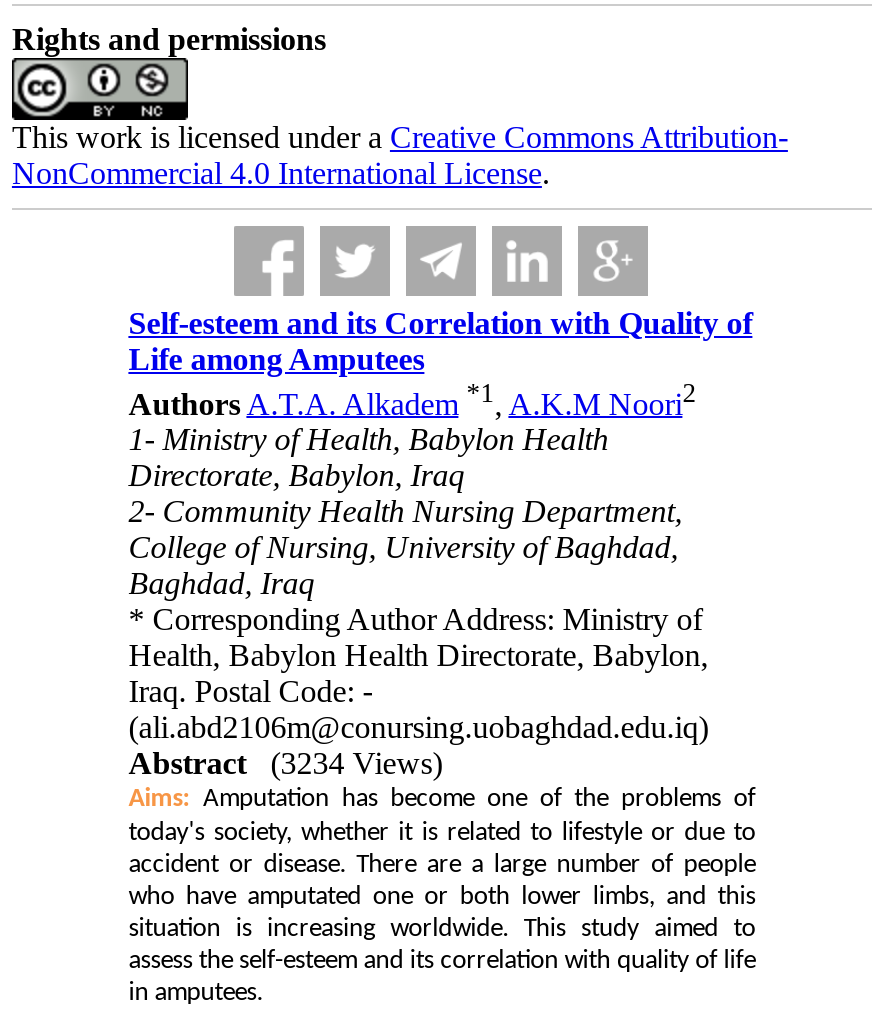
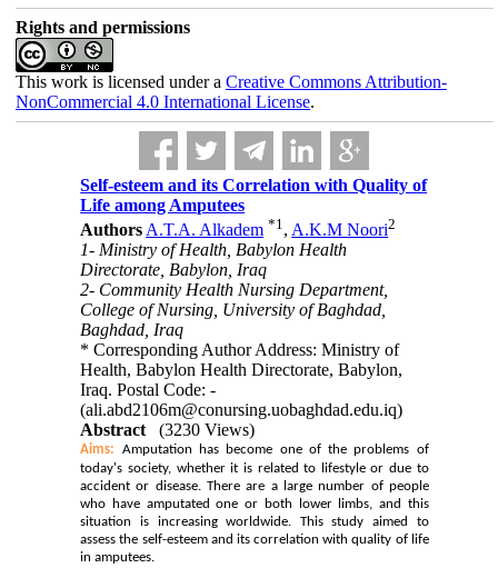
- Abstract (3234 Views)
+ Abstract (3230 Views)
